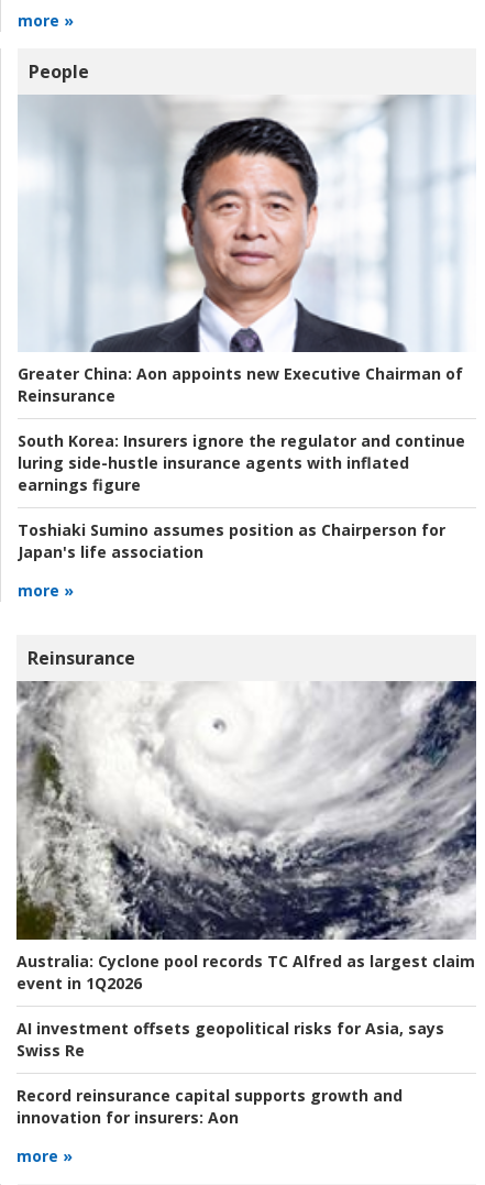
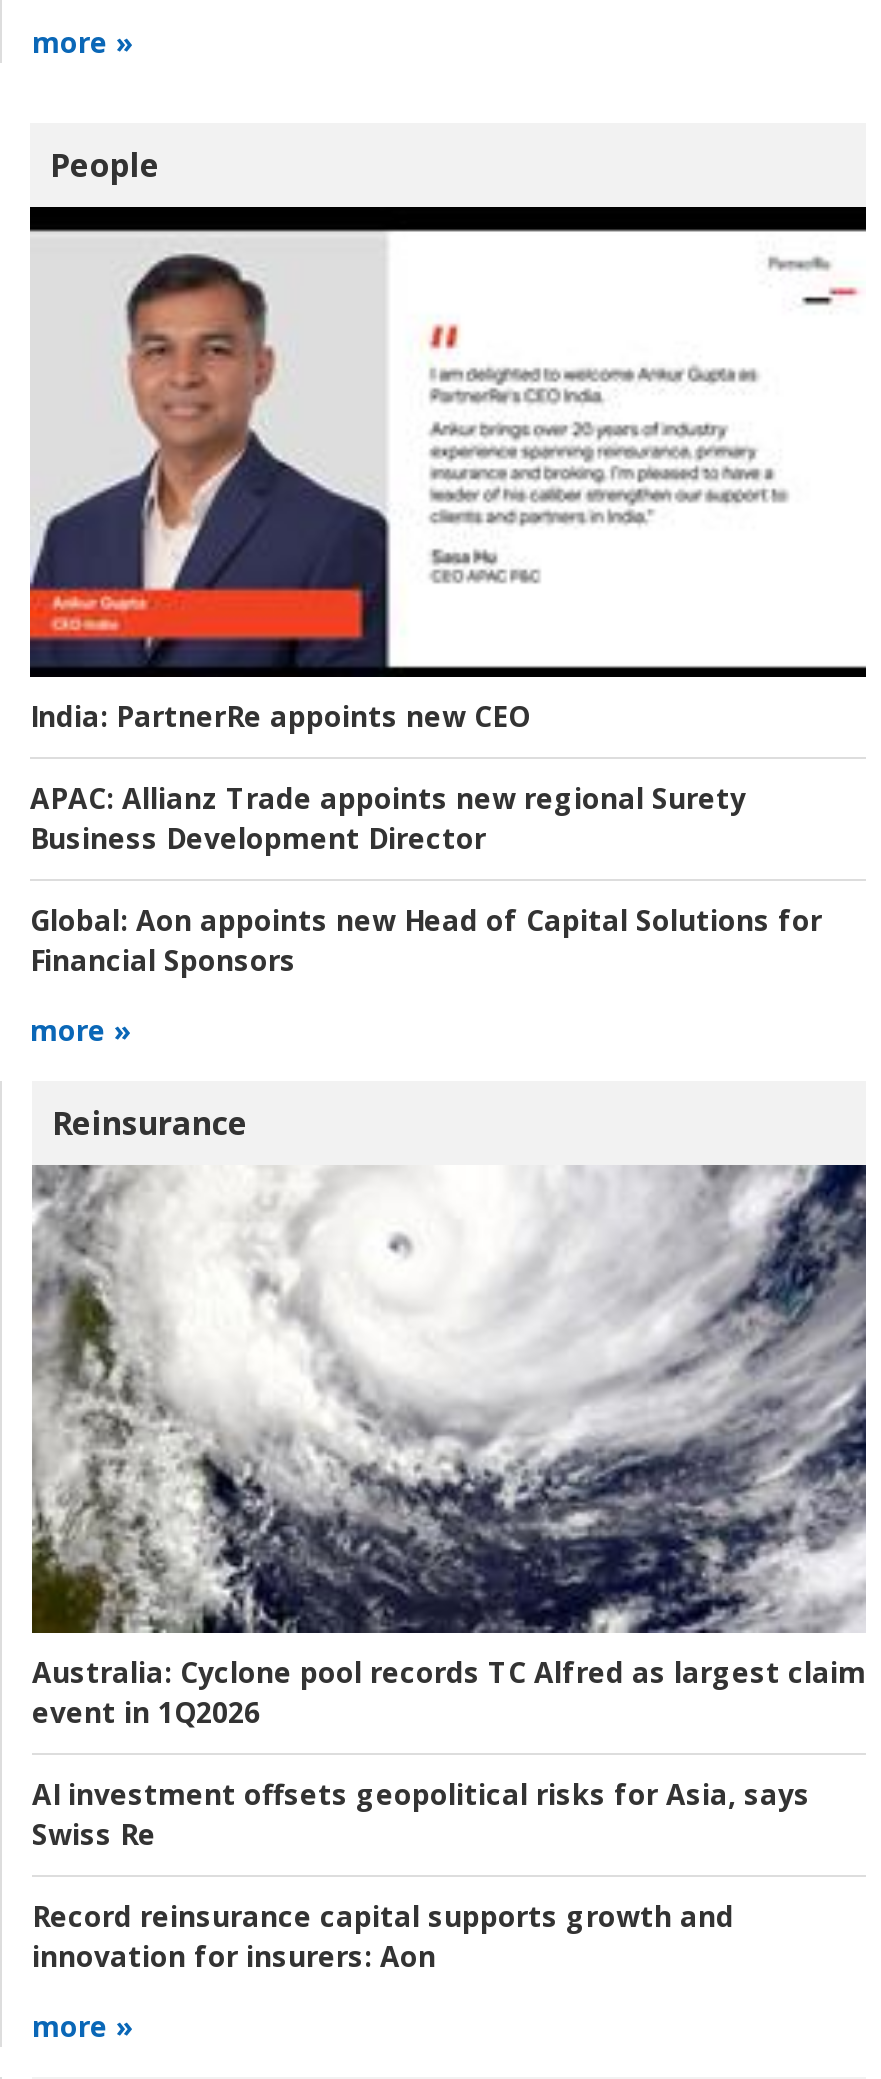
- [image]
+ [image]

- Greater China: Aon appoints new Executive Chairman of
- Reinsurance
+ India: PartnerRe appoints new CEO

- South Korea: Insurers ignore the regulator and continue
- luring side-hustle insurance agents with inflated
- earnings figure
+ APAC: Allianz Trade appoints new regional Surety
+ Business Development Director

- Toshiaki Sumino assumes position as Chairperson for
- Japan's life association
+ Global: Aon appoints new Head of Capital Solutions for
+ Financial Sponsors
